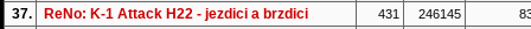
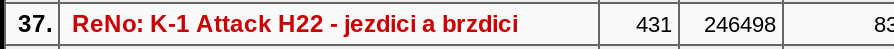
- 431 246145
+ 431 246498
